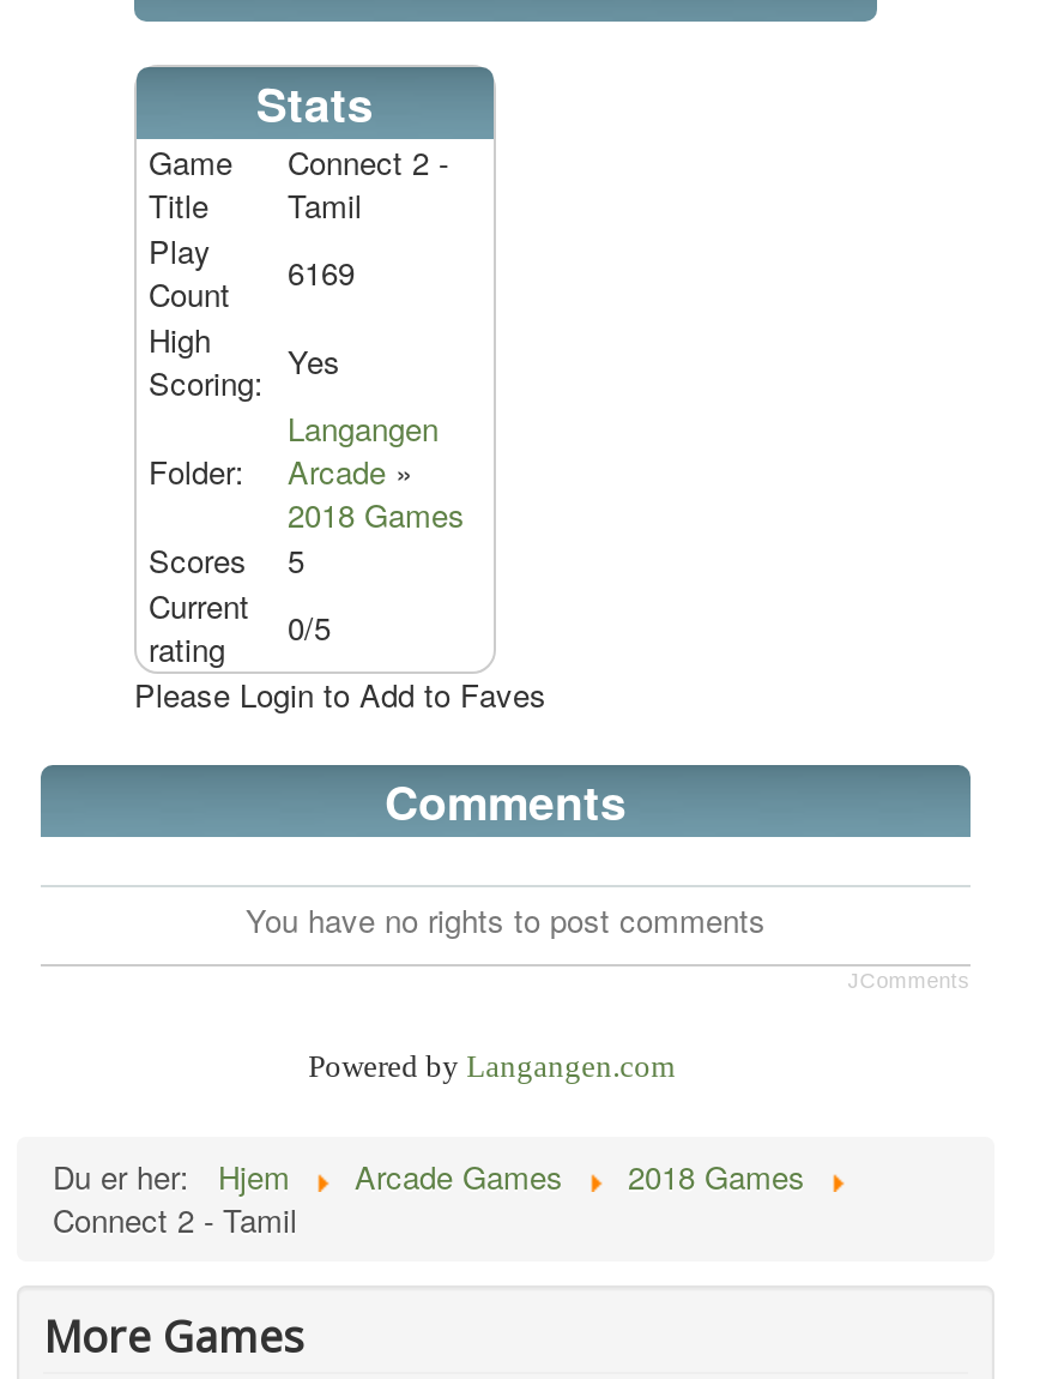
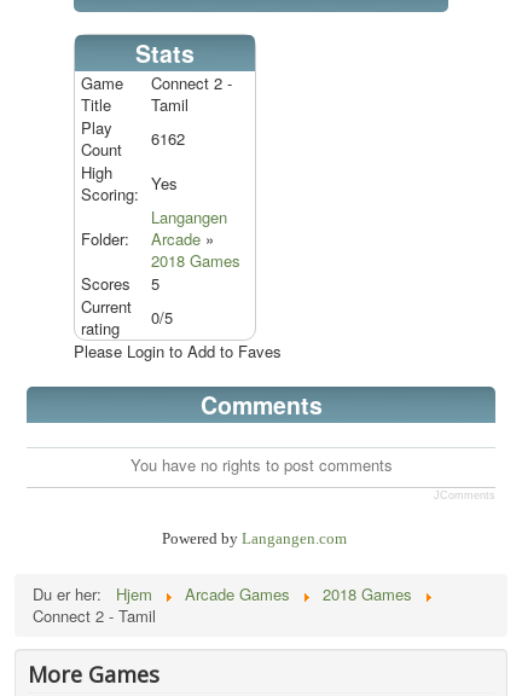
- Play Count 6169
+ Play Count 6162
